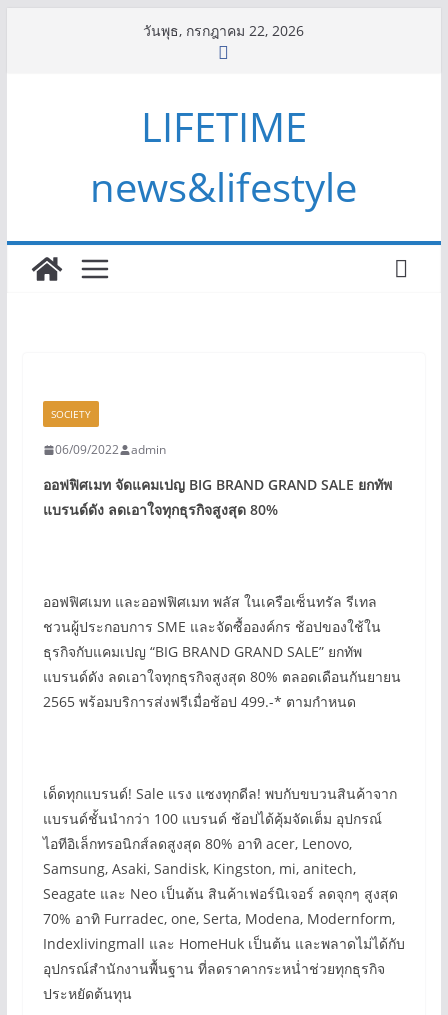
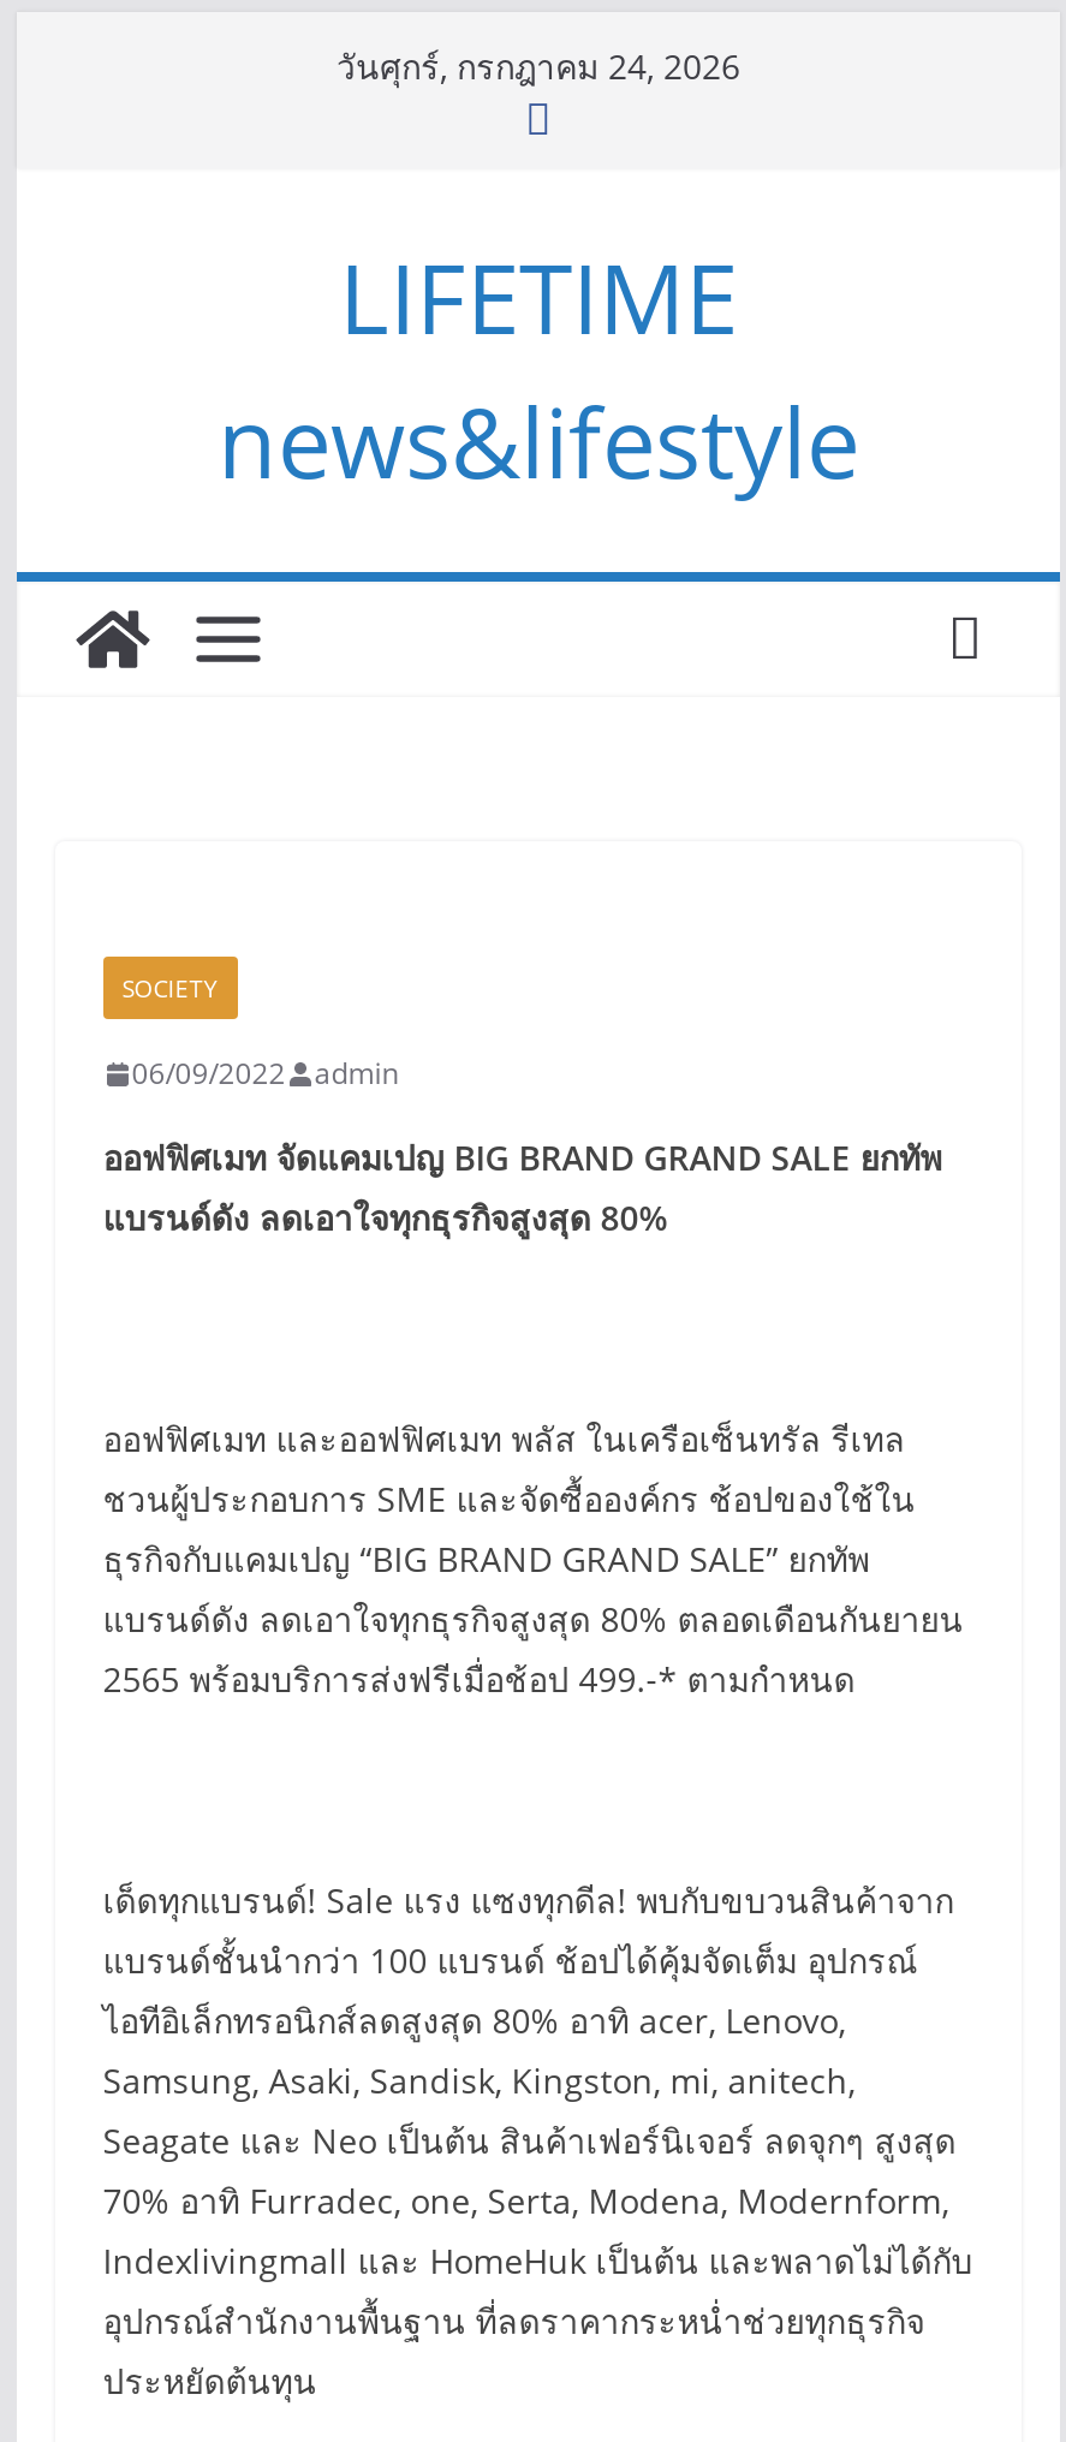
- วันพุธ, กรกฎาคม 22, 2026
+ วันศุกร์, กรกฎาคม 24, 2026
